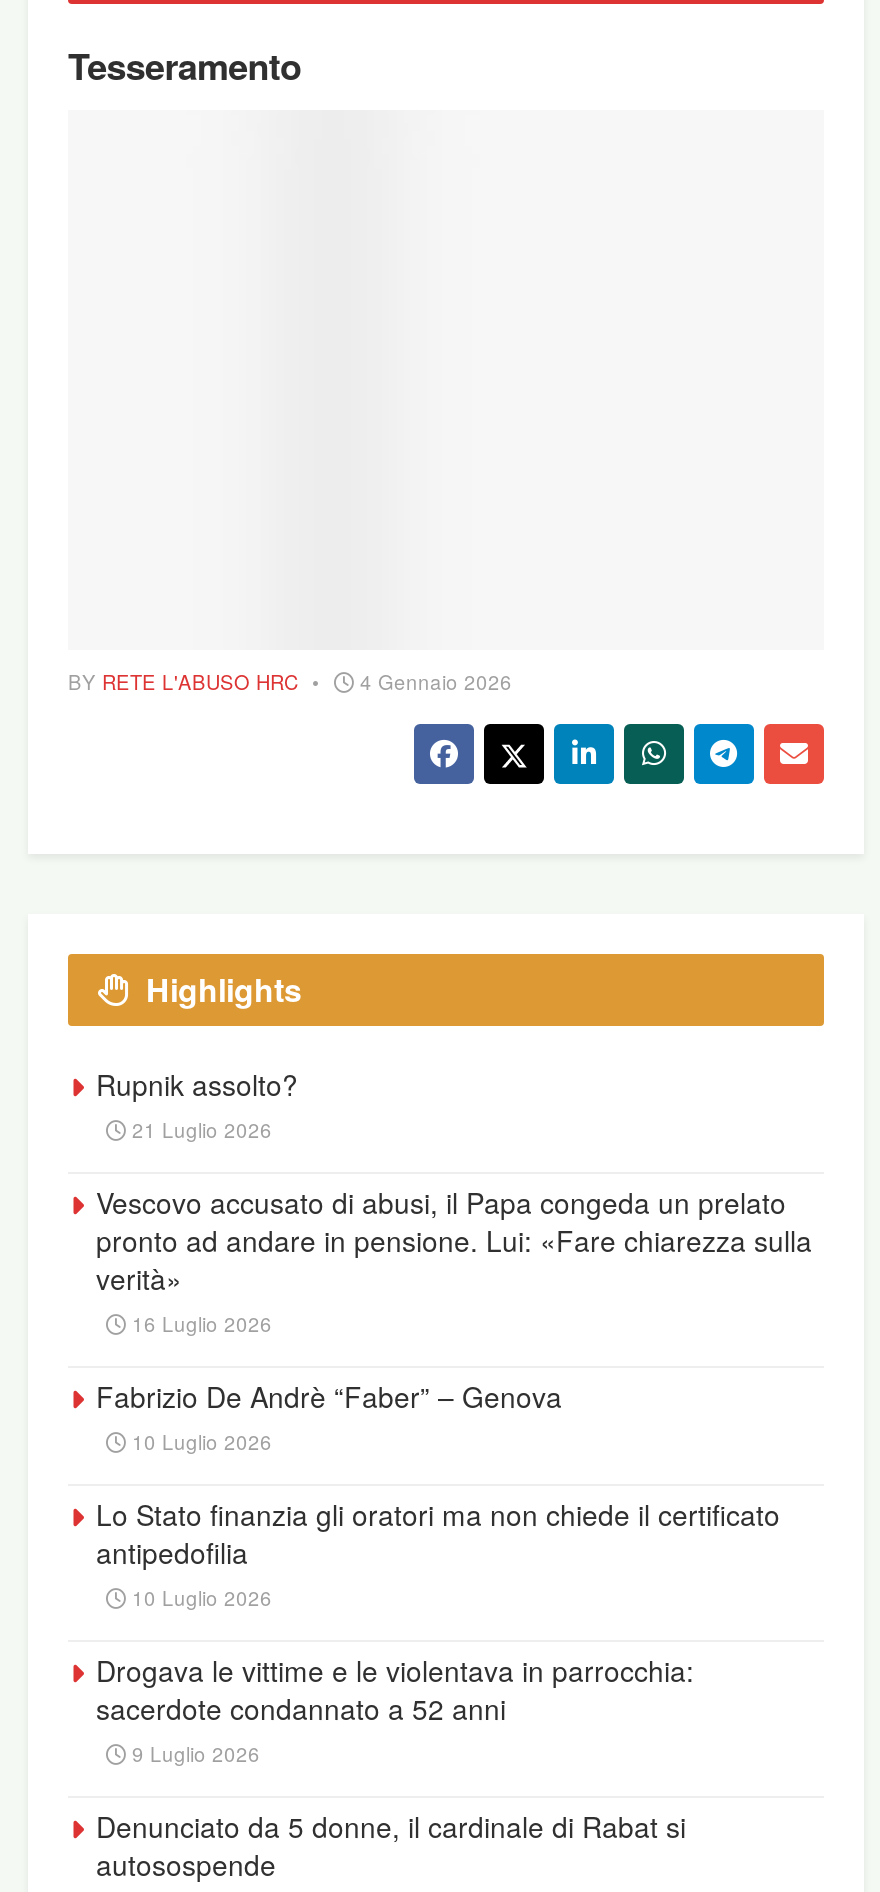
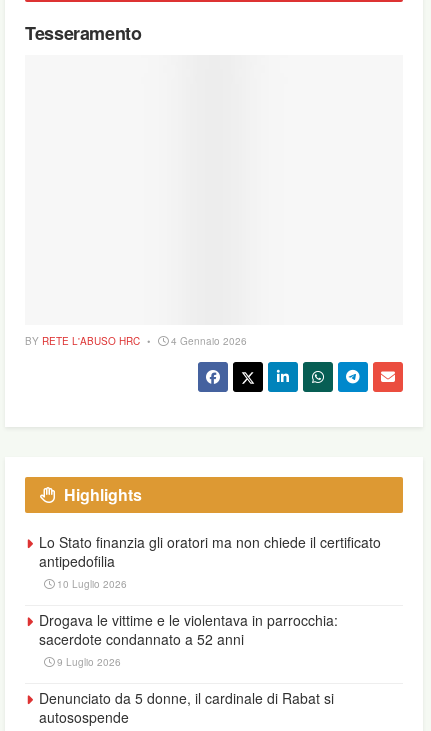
- Rupnik assolto?
- 21 Luglio 2026
- Vescovo accusato di abusi, il Papa congeda un prelato
- pronto ad andare in pensione. Lui: «Fare chiarezza sulla
- verità»
- 16 Luglio 2026
- Fabrizio De Andrè “Faber” – Genova
- 10 Luglio 2026
